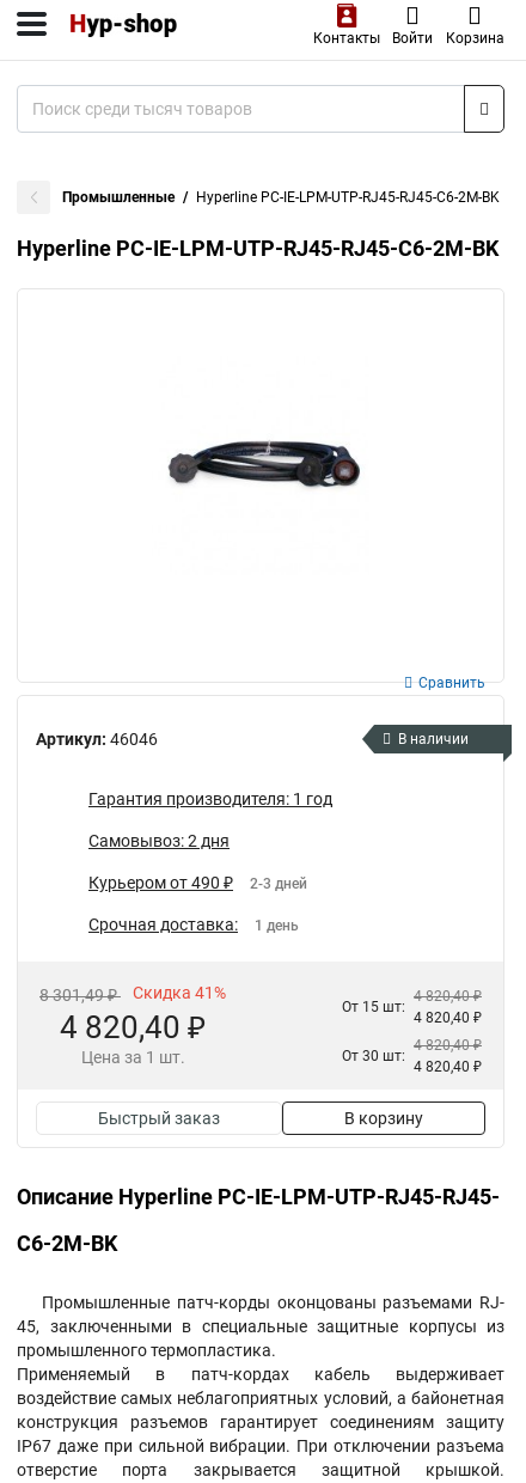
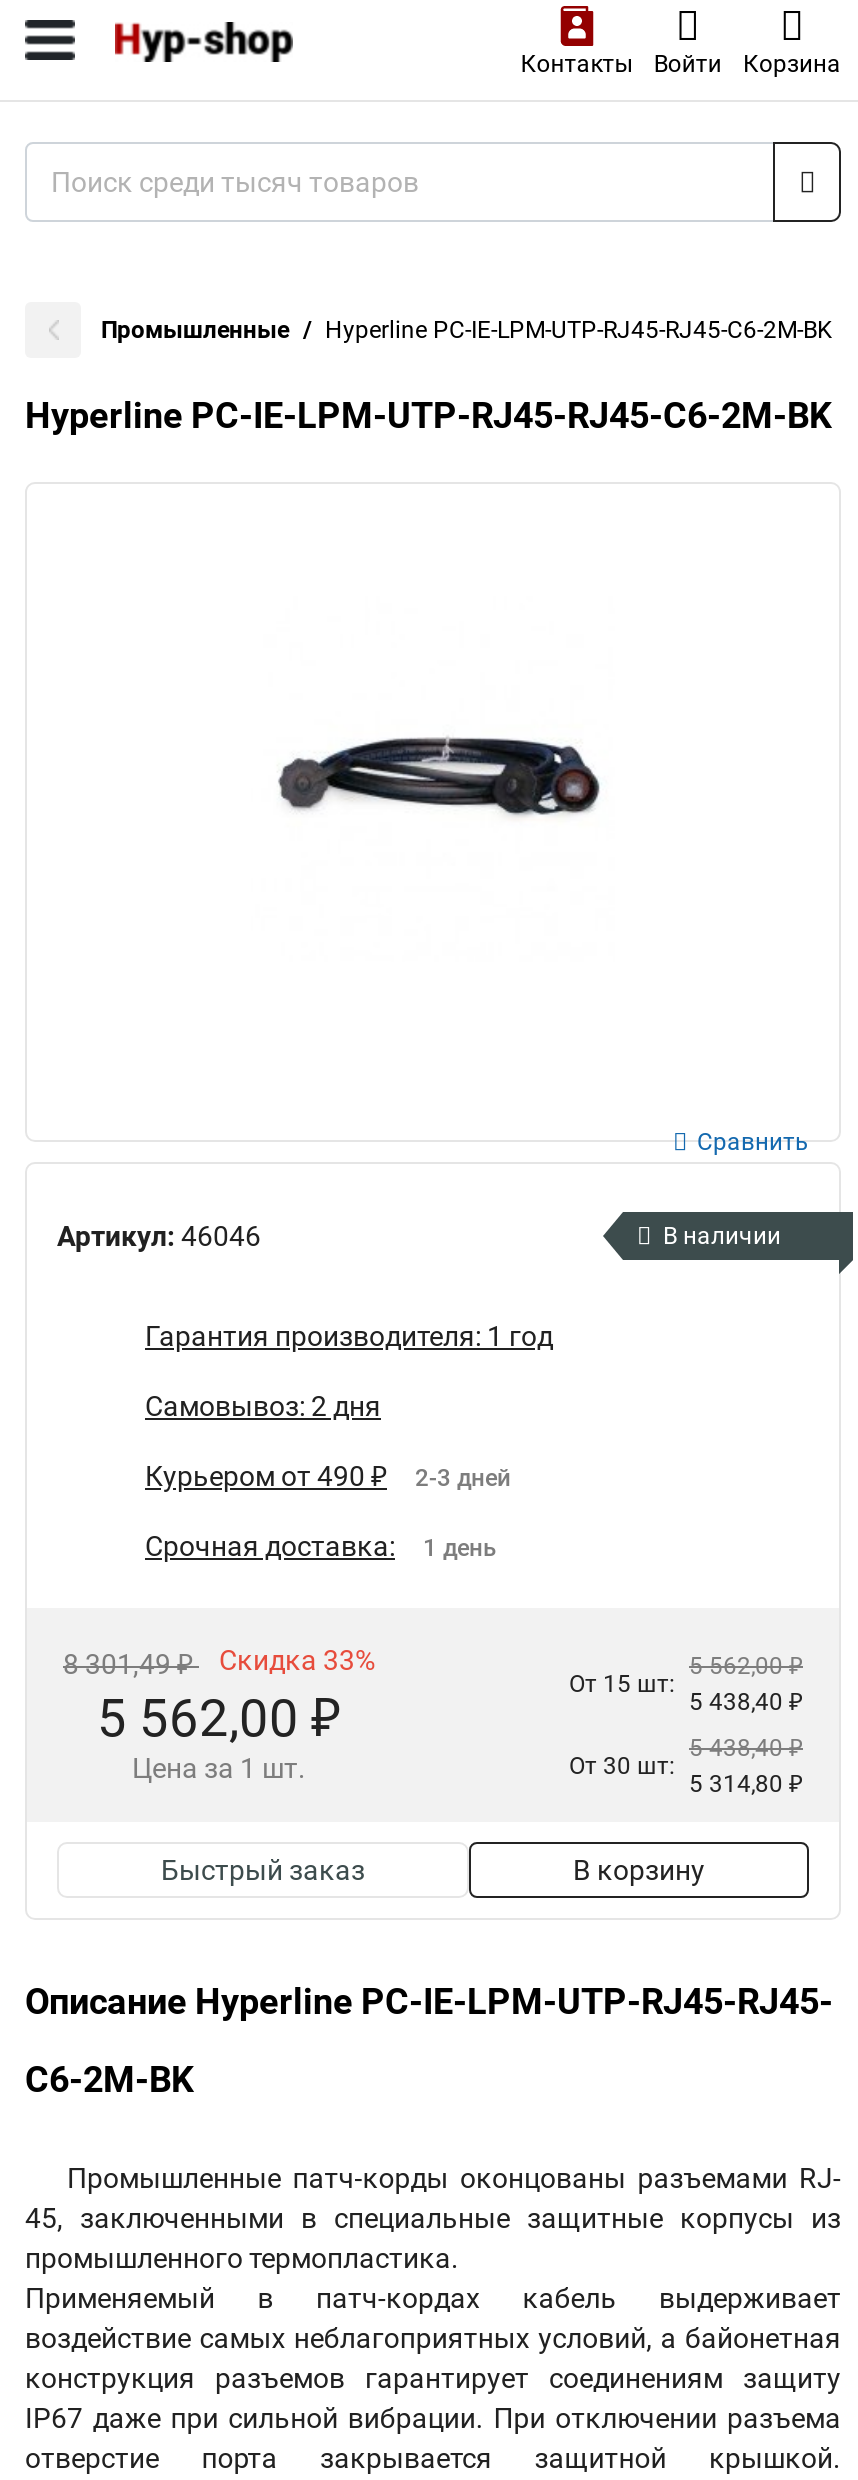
- 8 301,49 ₽ Скидка 41%
+ 8 301,49 ₽ Скидка 33%

- 4 820,40 ₽
+ 5 562,00 ₽

- 4 820,40 ₽
+ 5 562,00 ₽

- 4 820,40 ₽
+ 5 438,40 ₽

- 4 820,40 ₽
+ 5 438,40 ₽

- 4 820,40 ₽
+ 5 314,80 ₽
